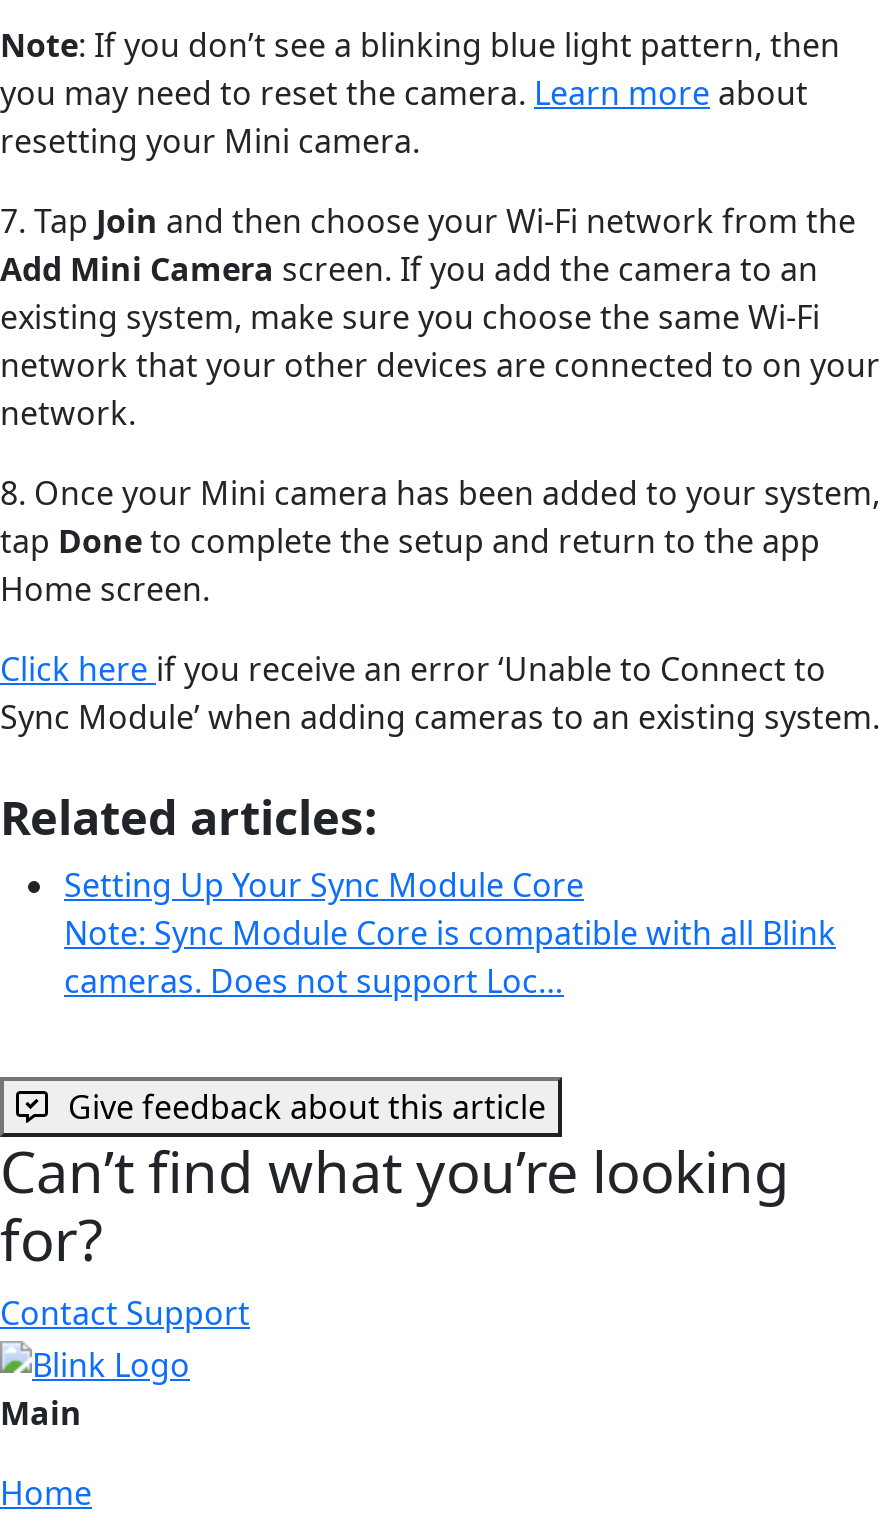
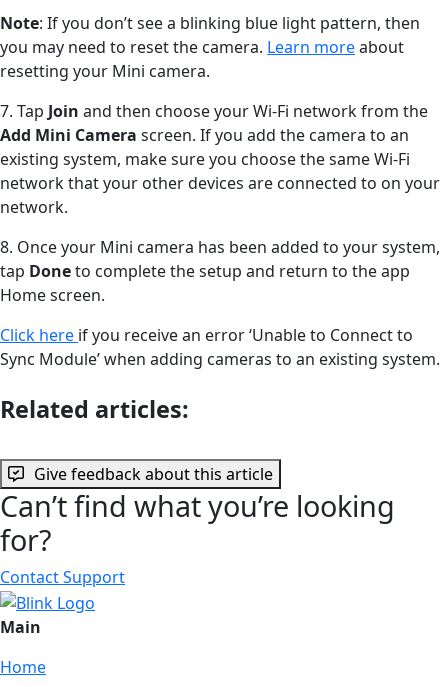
- Setting Up Your Sync Module Core
- Note: Sync Module Core is compatible with all Blink
- cameras. Does not support Loc…
